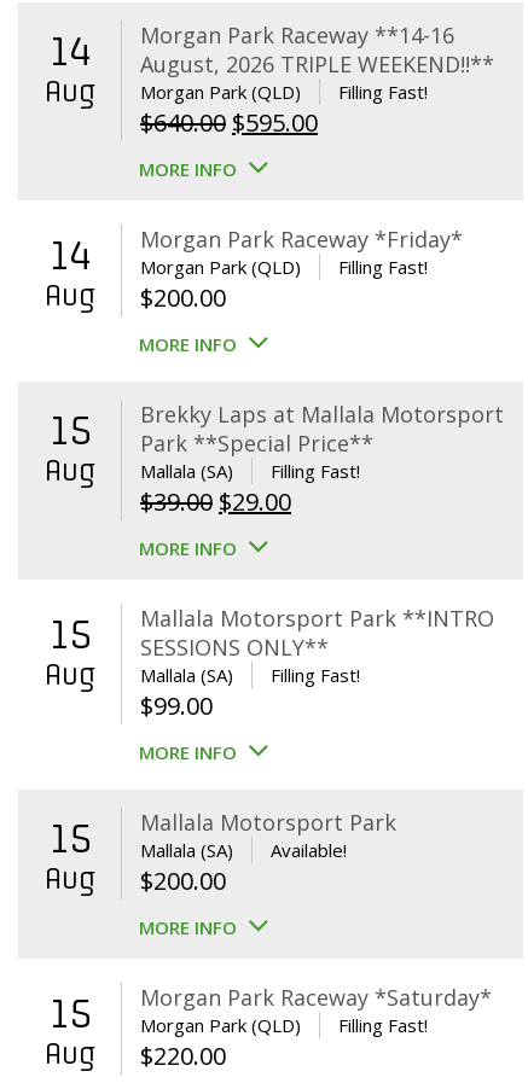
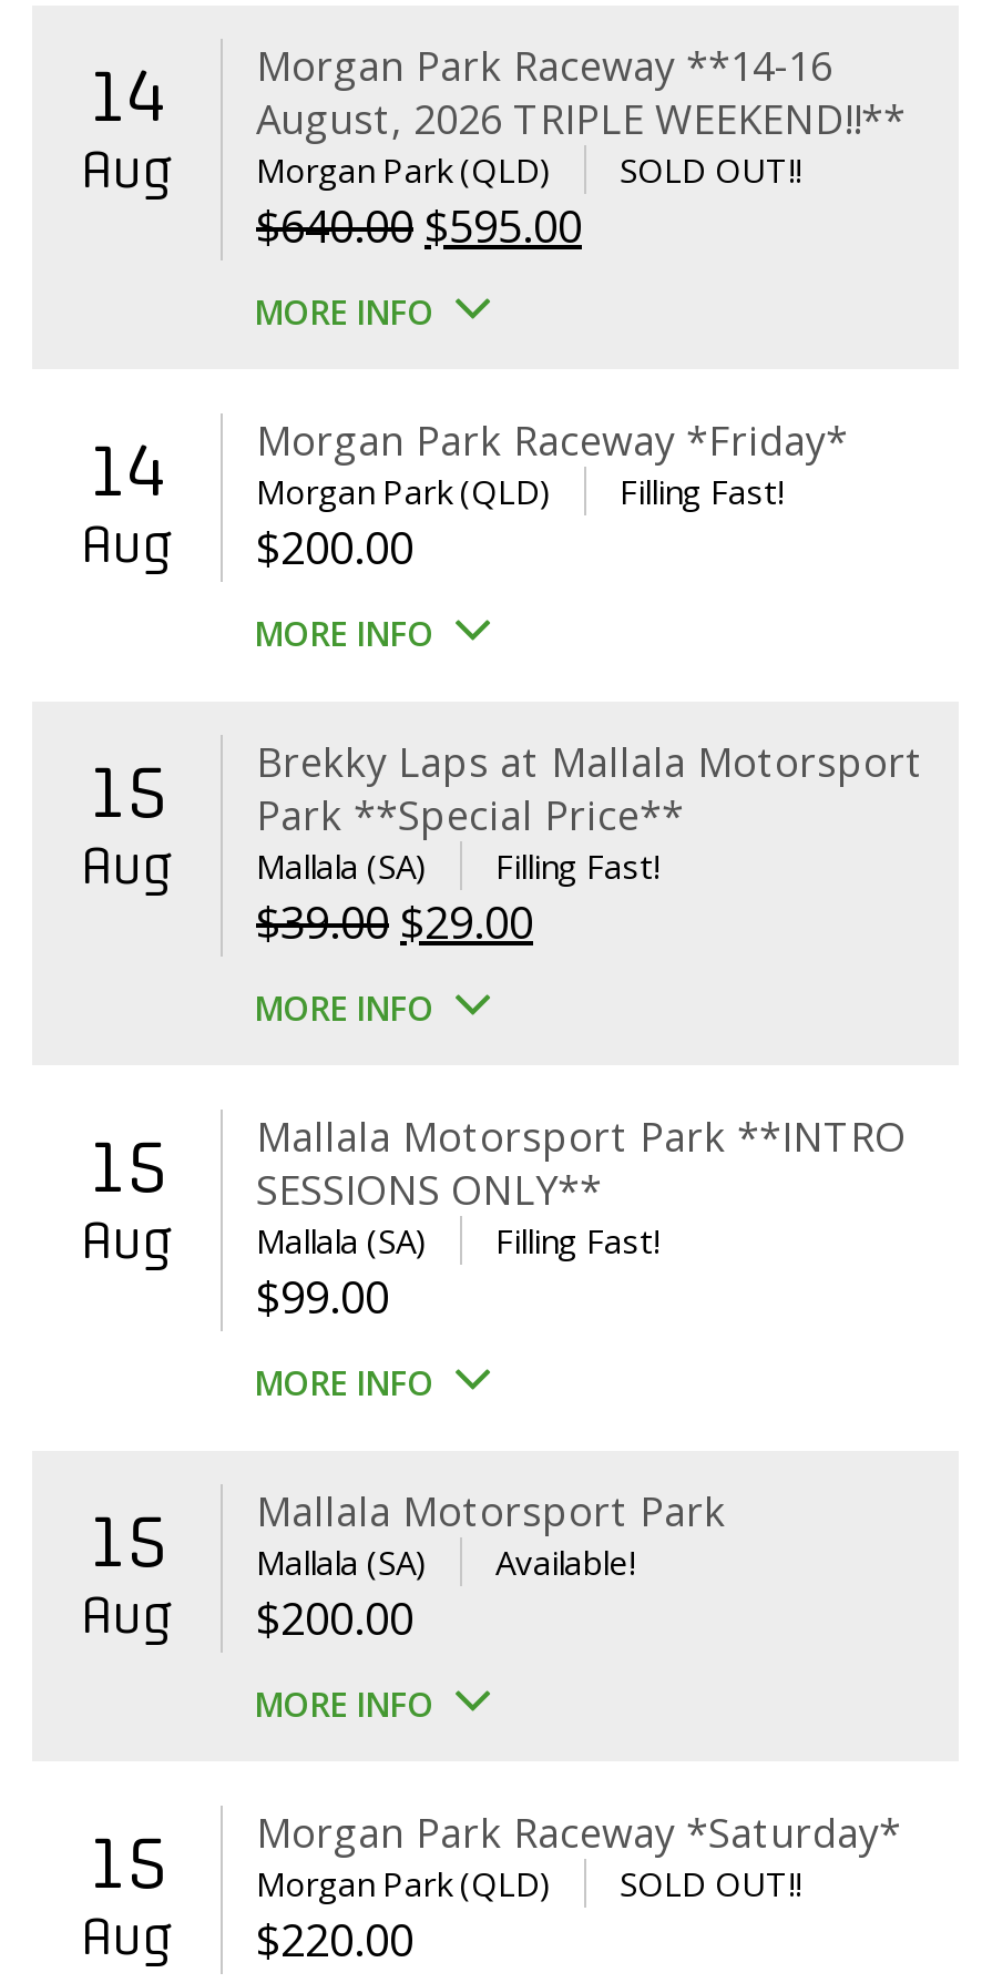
- Filling Fast!
+ SOLD OUT!!

- Filling Fast!
+ SOLD OUT!!
